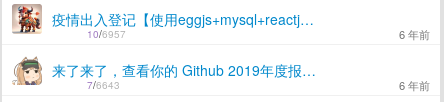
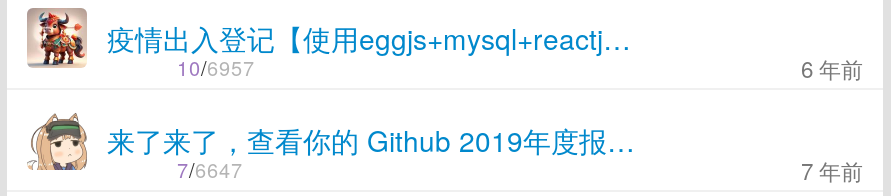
- 7 /6643
+ 7 /6647

- 6 年前
+ 7 年前
